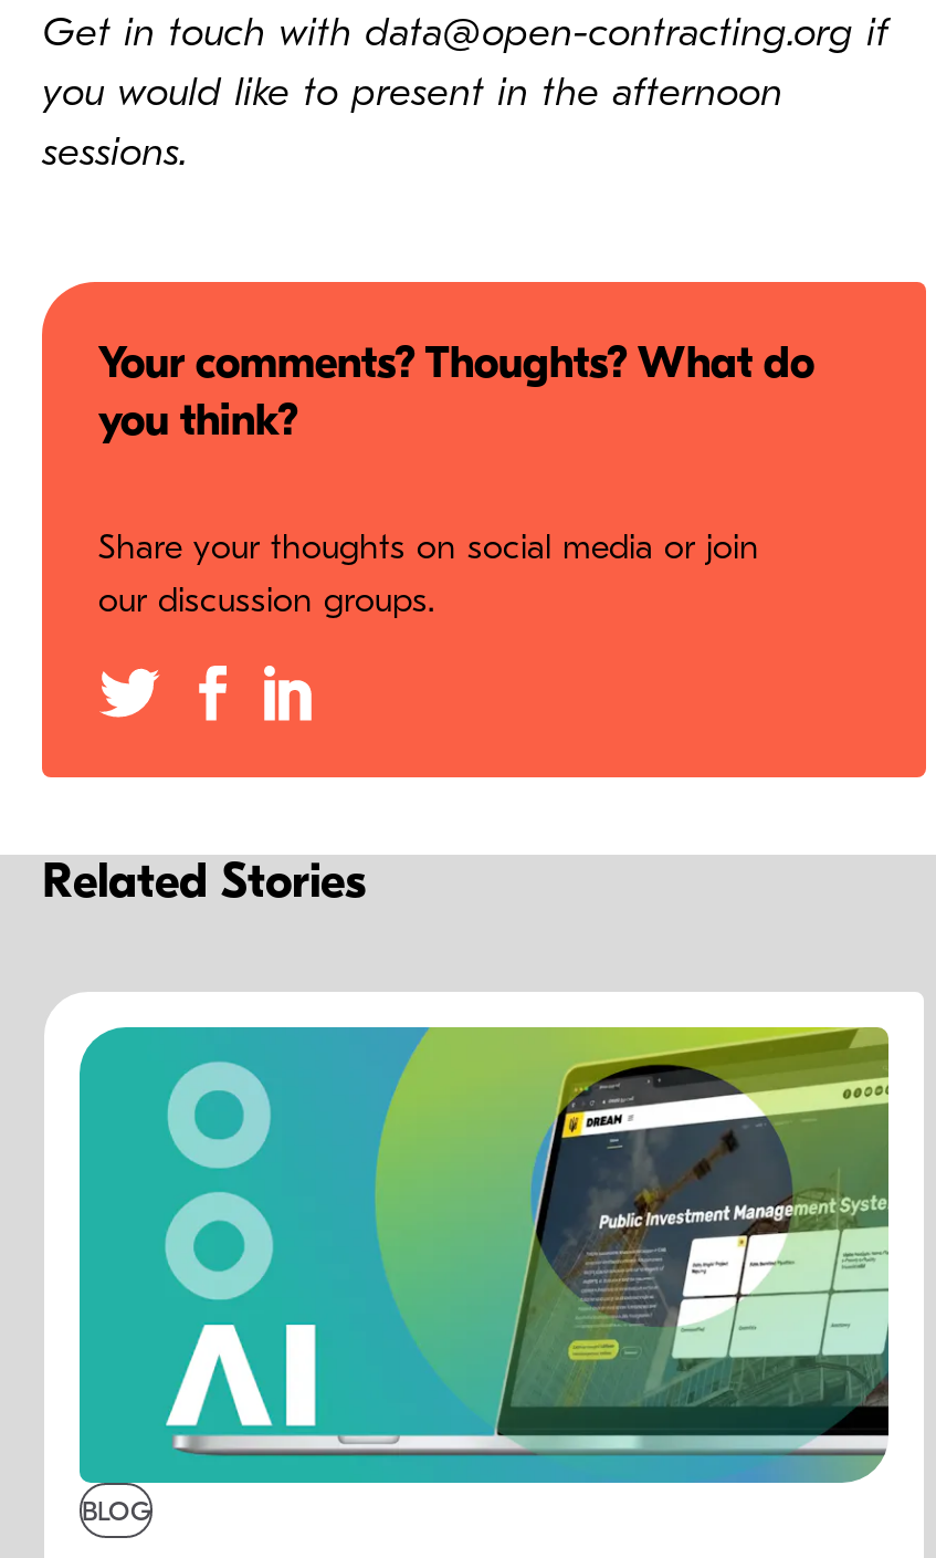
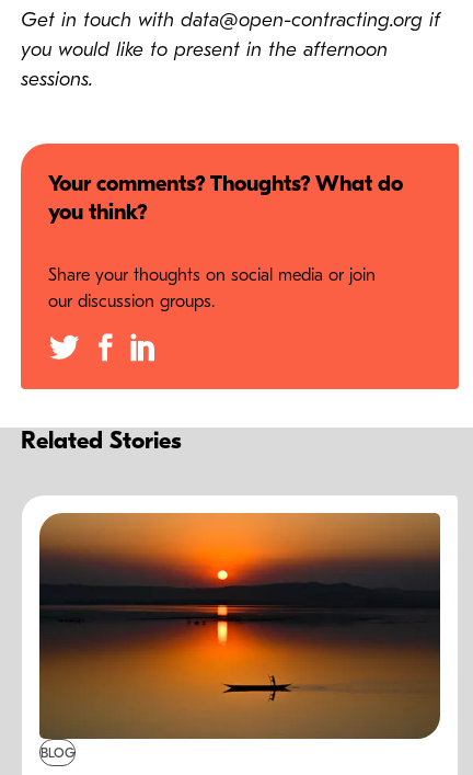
- [image]
+ [image]
